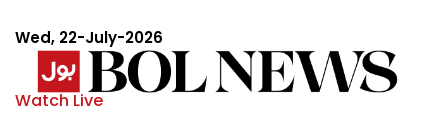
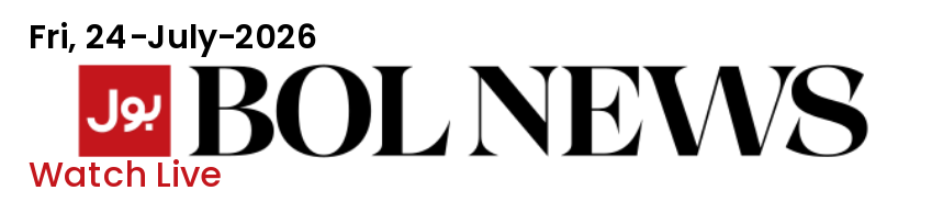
- Wed, 22-July-2026
+ Fri, 24-July-2026
